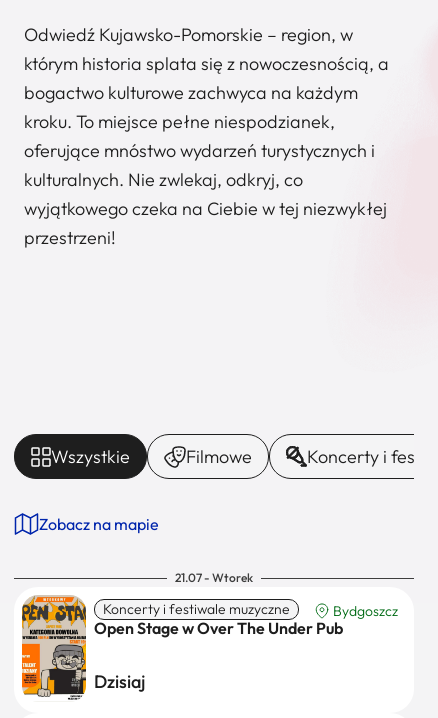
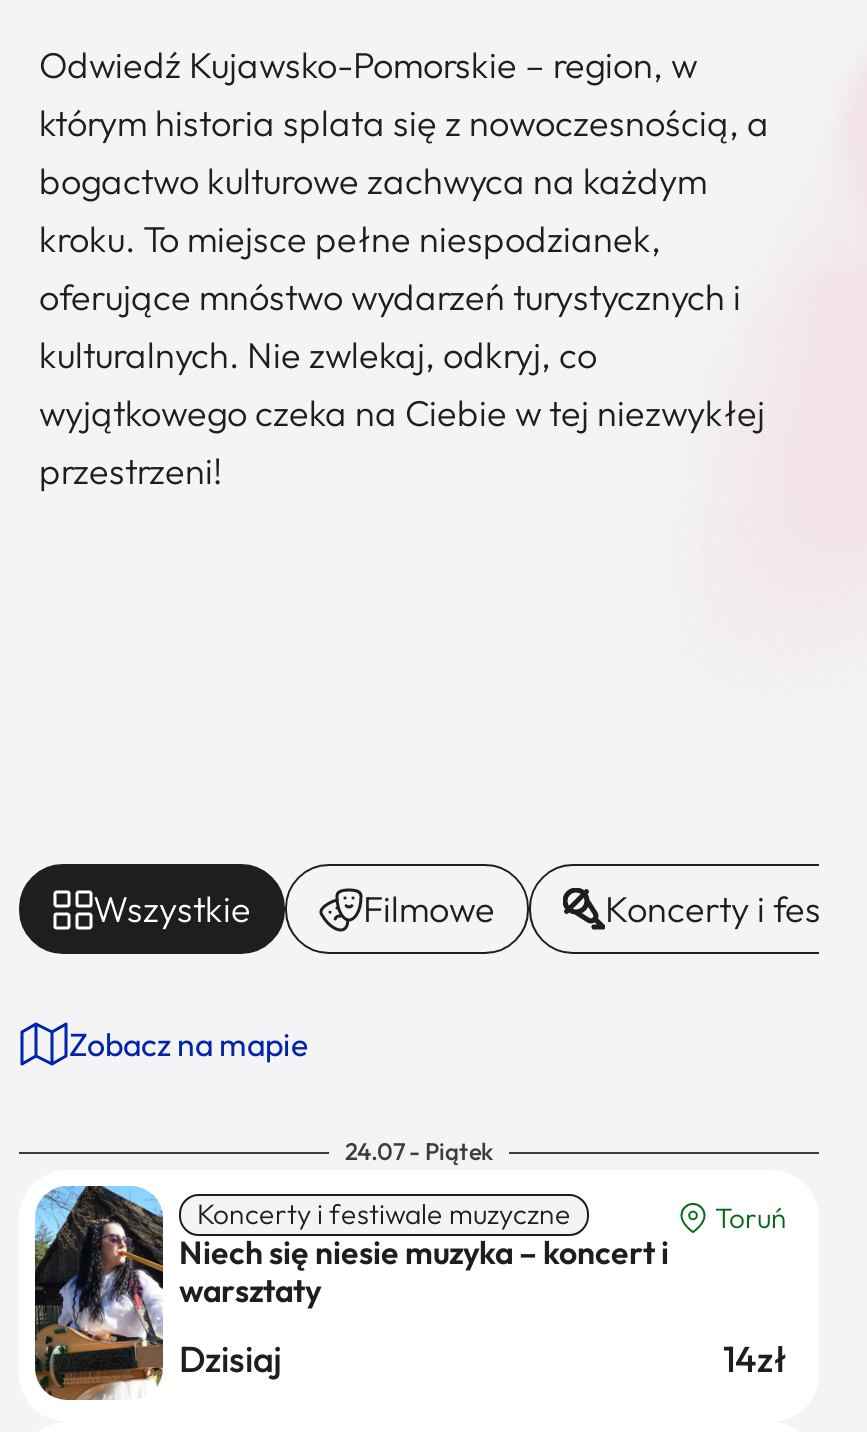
- 21.07 - Wtorek
+ 24.07 - Piątek

- [image]
- Bydgoszcz
- Open Stage w Over The Under Pub
+ [image]
+ Toruń
+ Niech się niesie muzyka – koncert i
+ warsztaty

+ 14zł
